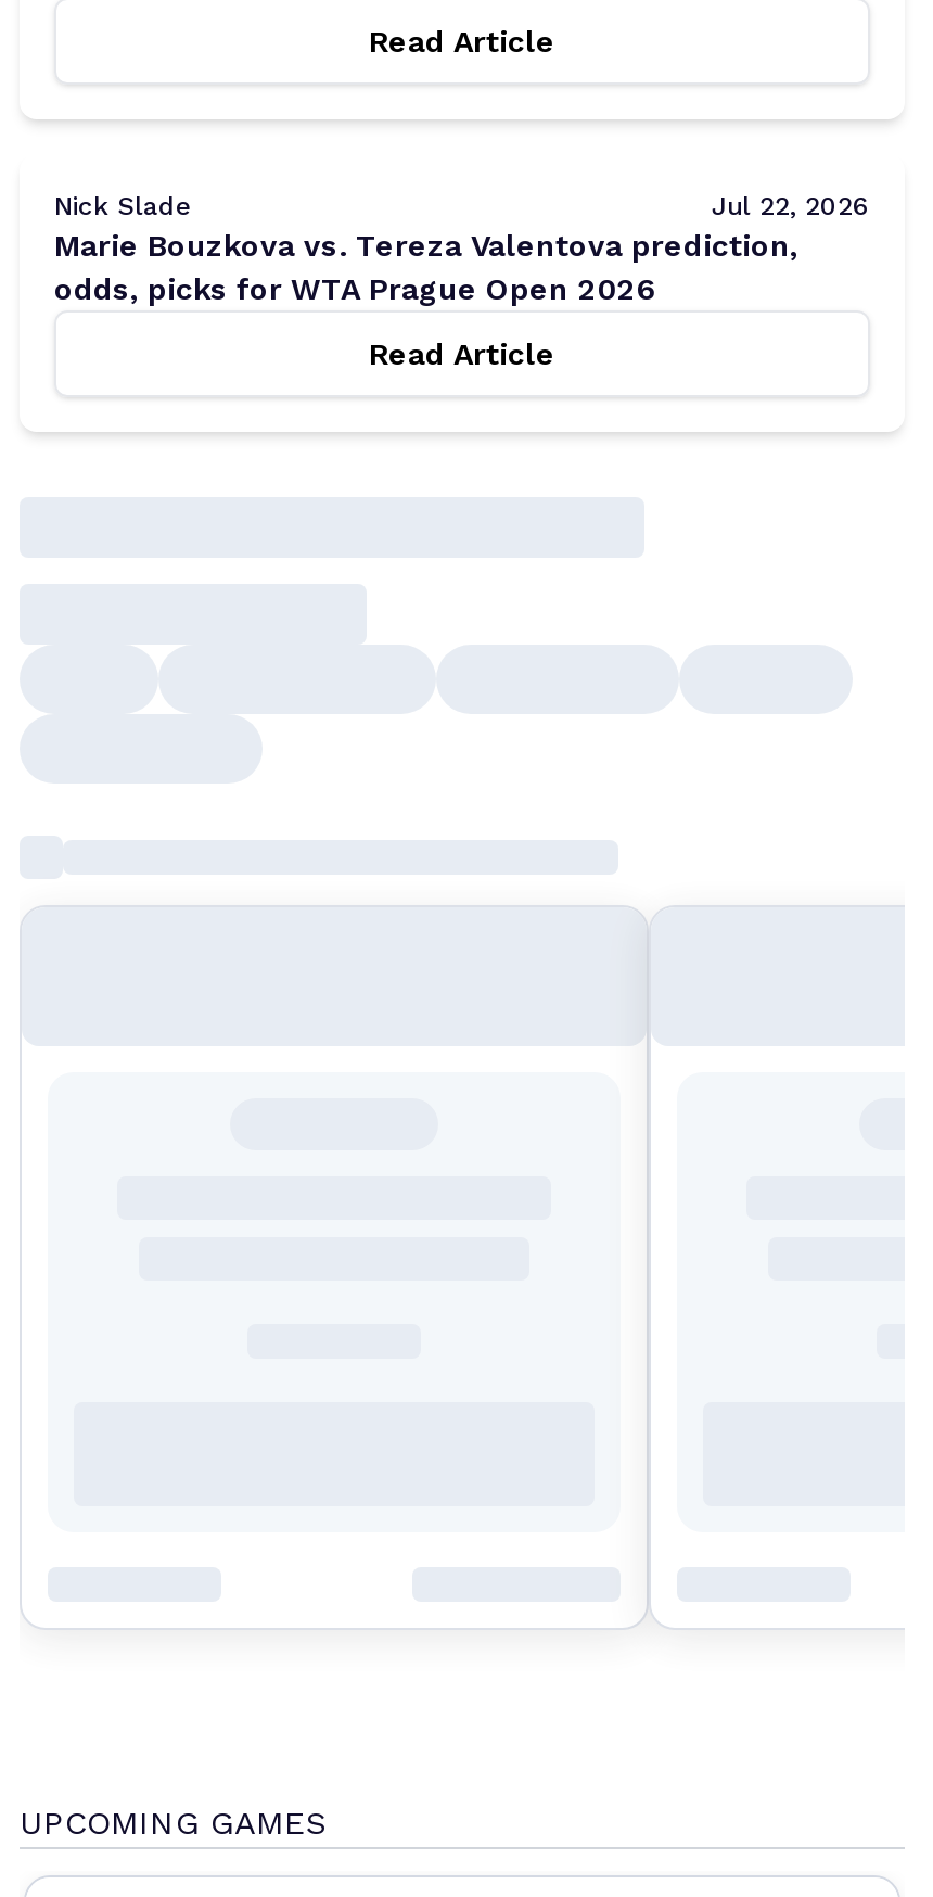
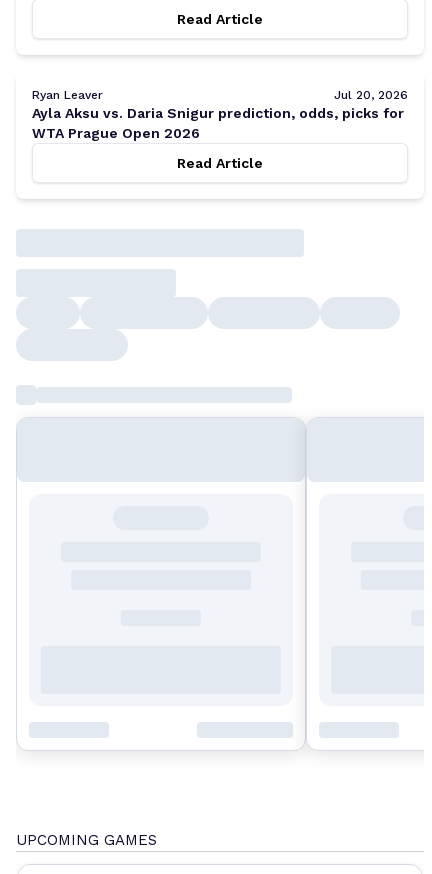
- Nick Slade
- Jul 22, 2026
- Marie Bouzkova vs. Tereza Valentova prediction,
- odds, picks for WTA Prague Open 2026
+ Ryan Leaver
+ Jul 20, 2026
+ Ayla Aksu vs. Daria Snigur prediction, odds, picks for
+ WTA Prague Open 2026
